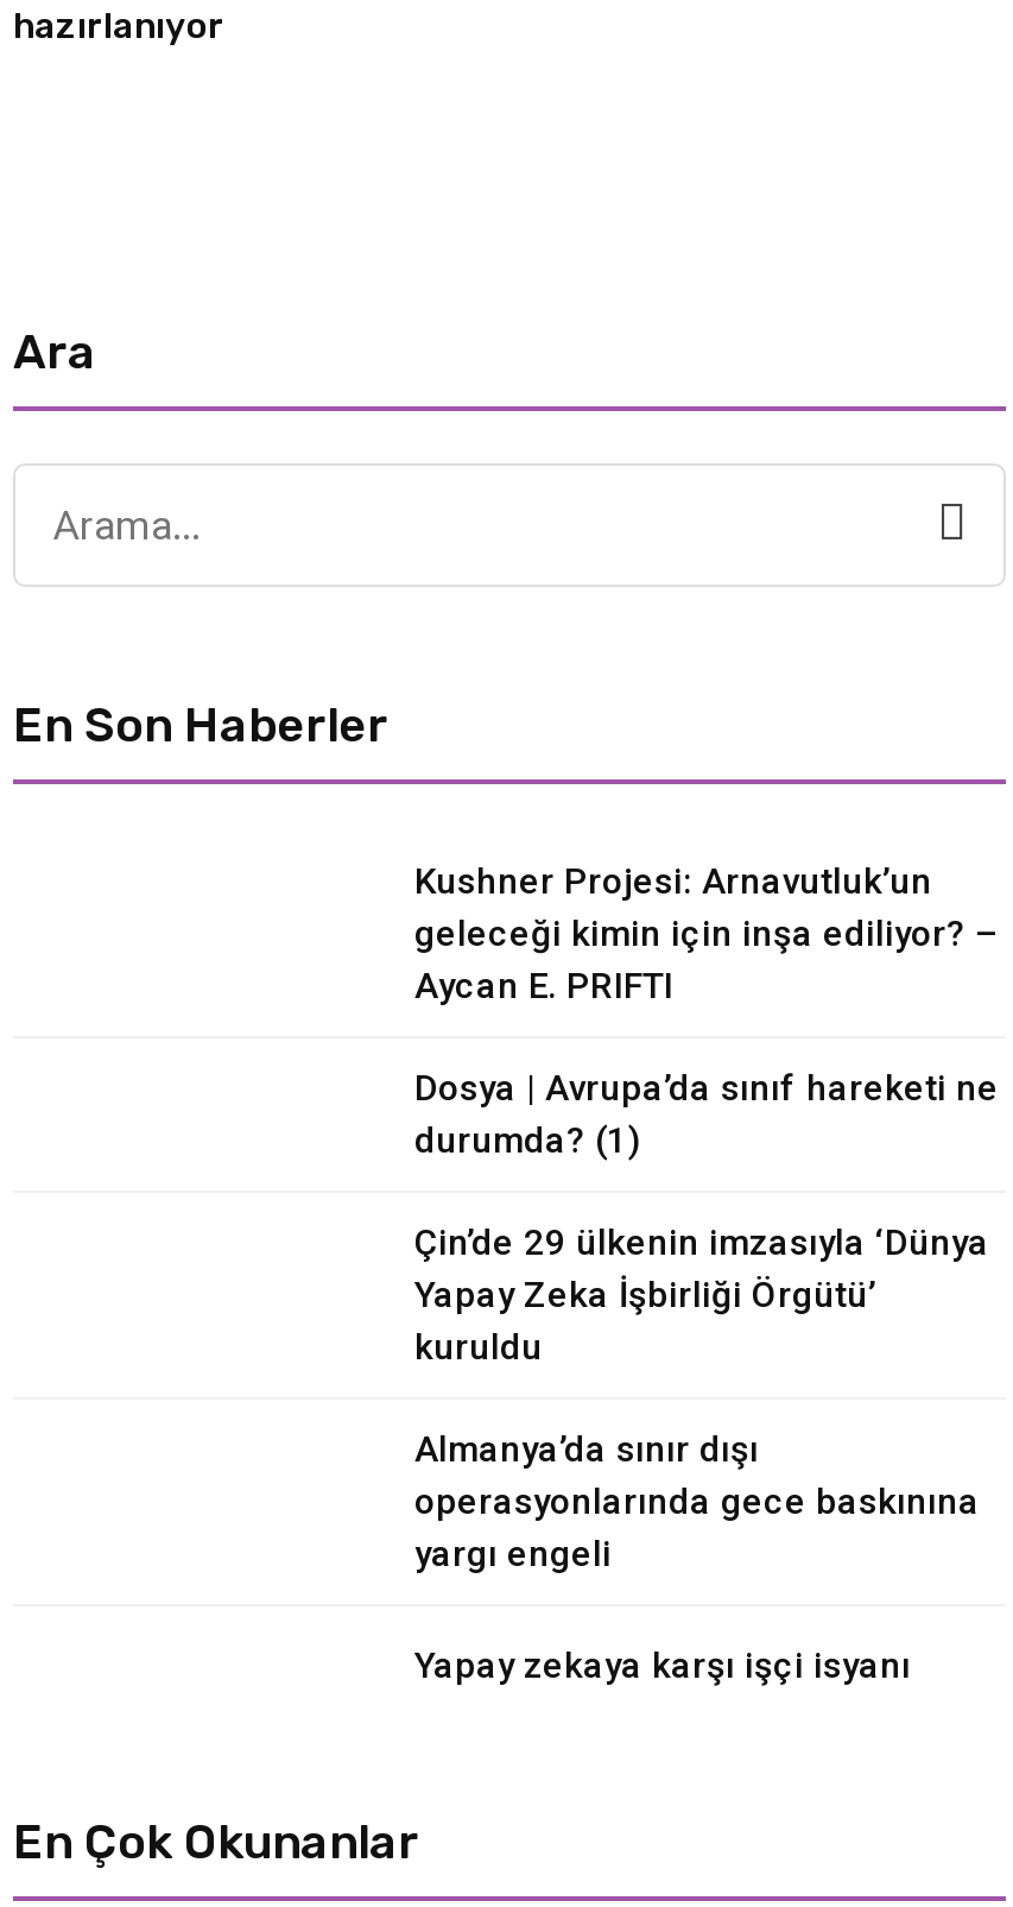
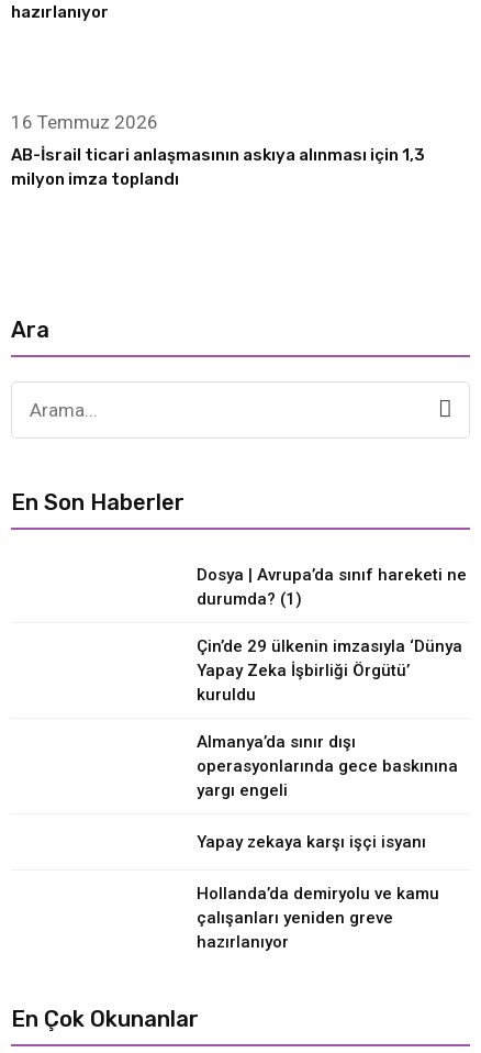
+ 16 Temmuz 2026
+ AB-İsrail ticari anlaşmasının askıya alınması için 1,3
+ milyon imza toplandı

- Kushner Projesi: Arnavutluk’un
- geleceği kimin için inşa ediliyor? –
- Aycan E. PRIFTI

+ Hollanda’da demiryolu ve kamu
+ çalışanları yeniden greve
+ hazırlanıyor
